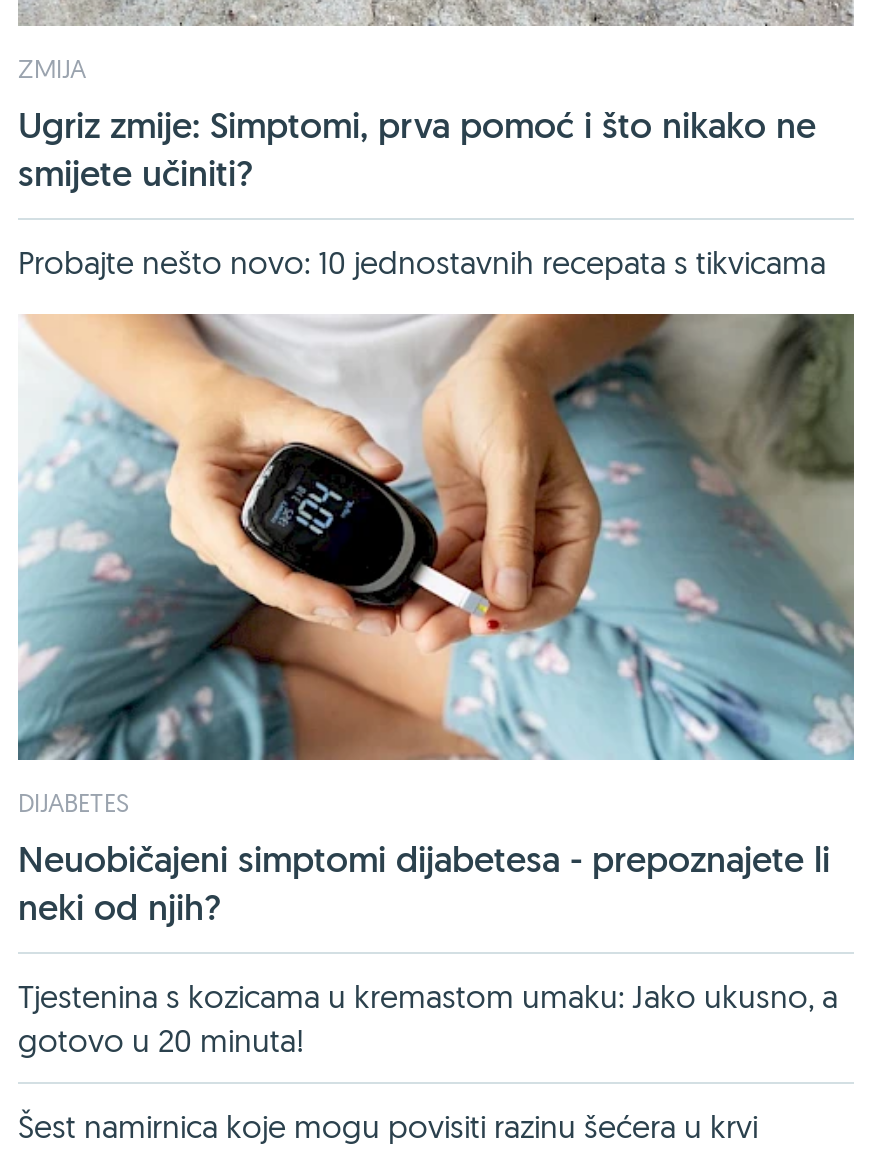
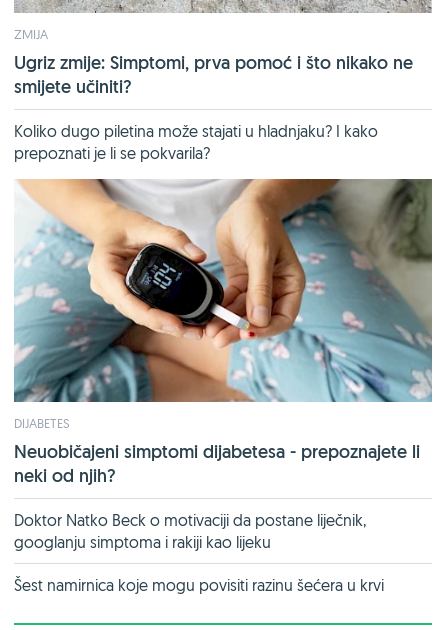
- Probajte nešto novo: 10 jednostavnih recepata s tikvicama
+ Koliko dugo piletina može stajati u hladnjaku? I kako
+ prepoznati je li se pokvarila?

- Tjestenina s kozicama u kremastom umaku: Jako ukusno, a
- gotovo u 20 minuta!
+ Doktor Natko Beck o motivaciji da postane liječnik,
+ googlanju simptoma i rakiji kao lijeku
